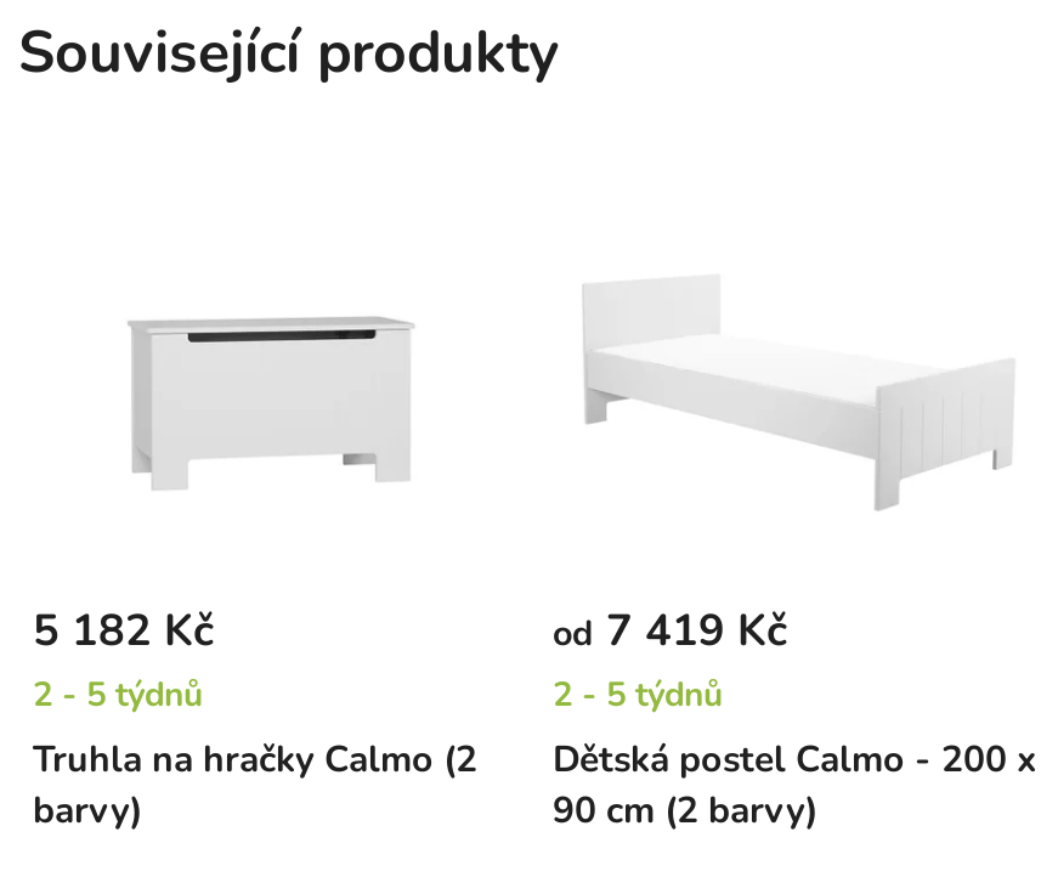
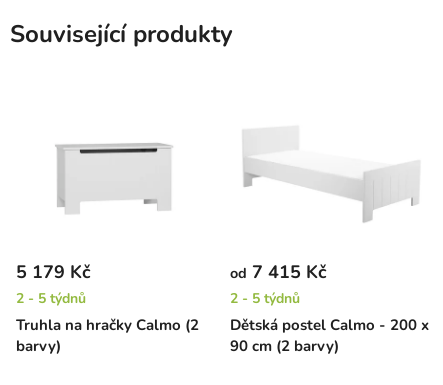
- 5 182 Kč
+ 5 179 Kč

- od 7 419 Kč
+ od 7 415 Kč
